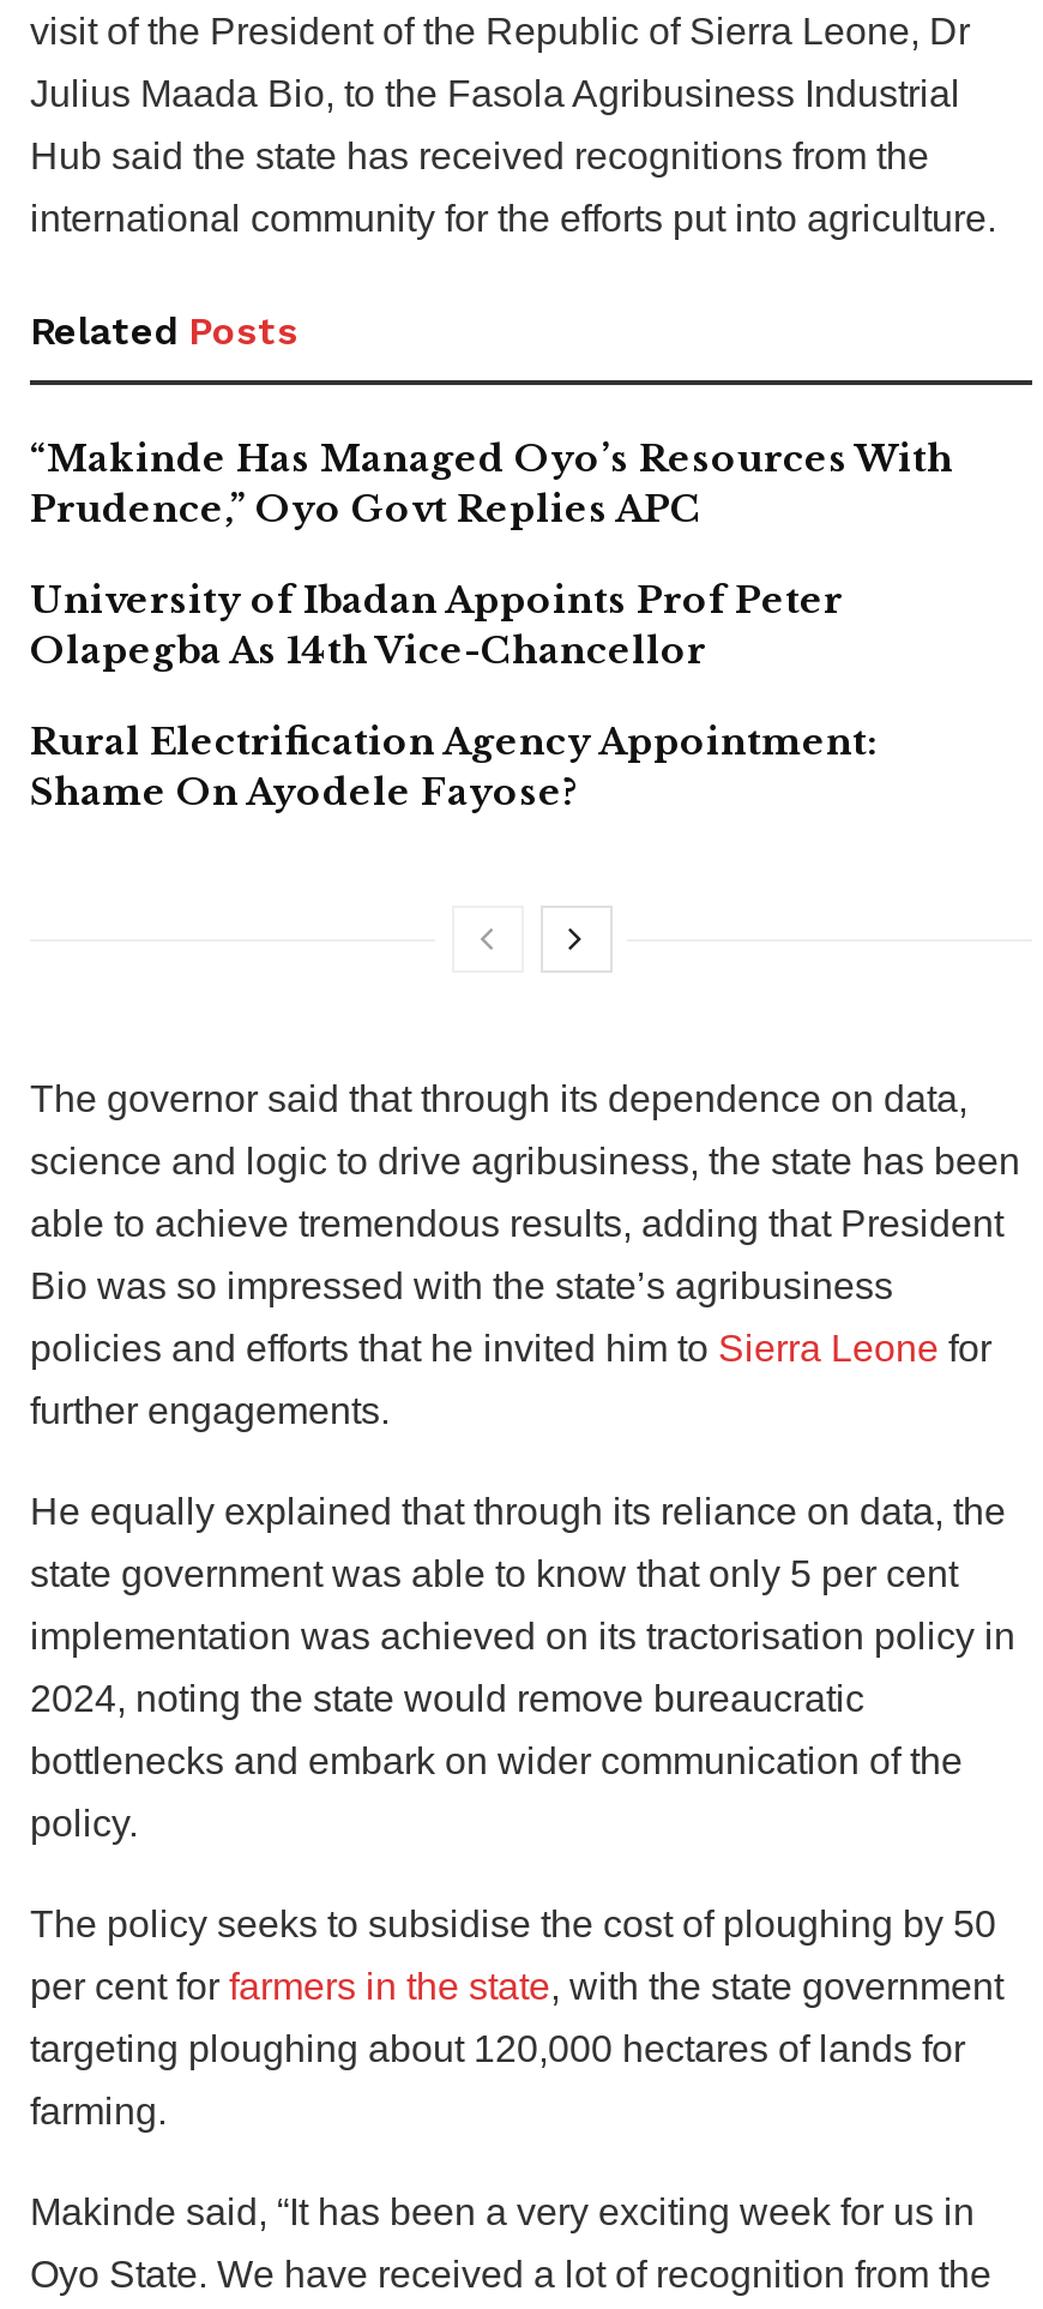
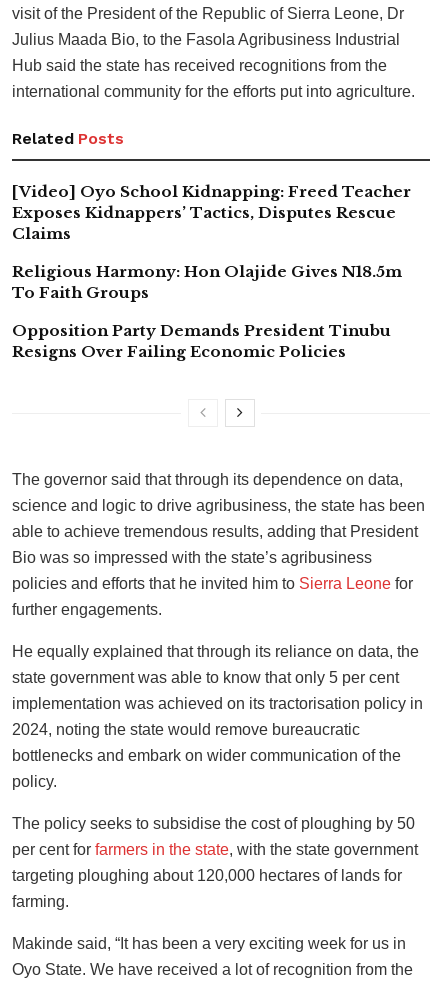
- “Makinde Has Managed Oyo’s Resources With
- Prudence,” Oyo Govt Replies APC
+ [Video] Oyo School Kidnapping: Freed Teacher
+ Exposes Kidnappers’ Tactics, Disputes Rescue
+ Claims

- University of Ibadan Appoints Prof Peter
- Olapegba As 14th Vice-Chancellor
+ Religious Harmony: Hon Olajide Gives N18.5m
+ To Faith Groups

- Rural Electrification Agency Appointment:
- Shame On Ayodele Fayose?
+ Opposition Party Demands President Tinubu
+ Resigns Over Failing Economic Policies
